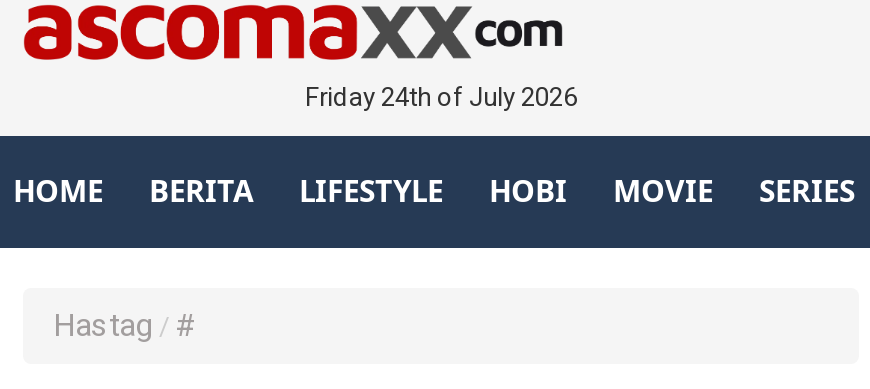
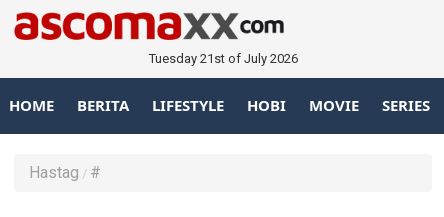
- Friday 24th of July 2026
+ Tuesday 21st of July 2026
